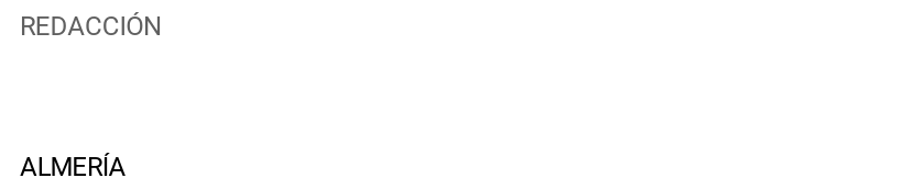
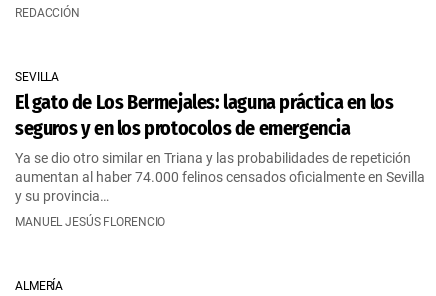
+ SEVILLA
+ El gato de Los Bermejales: laguna práctica en los
+ seguros y en los protocolos de emergencia
+ Ya se dio otro similar en Triana y las probabilidades de repetición
+ aumentan al haber 74.000 felinos censados oficialmente en Sevilla
+ y su provincia…
+ MANUEL JESÚS FLORENCIO
